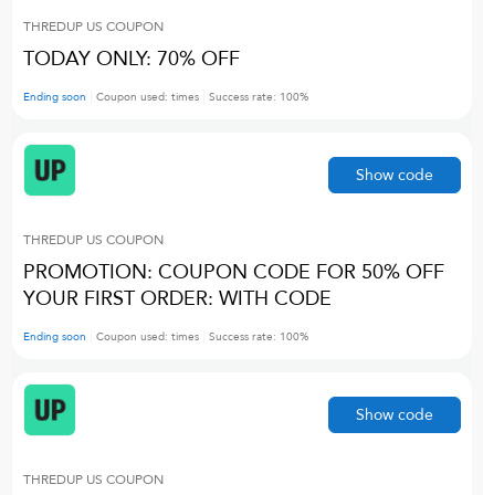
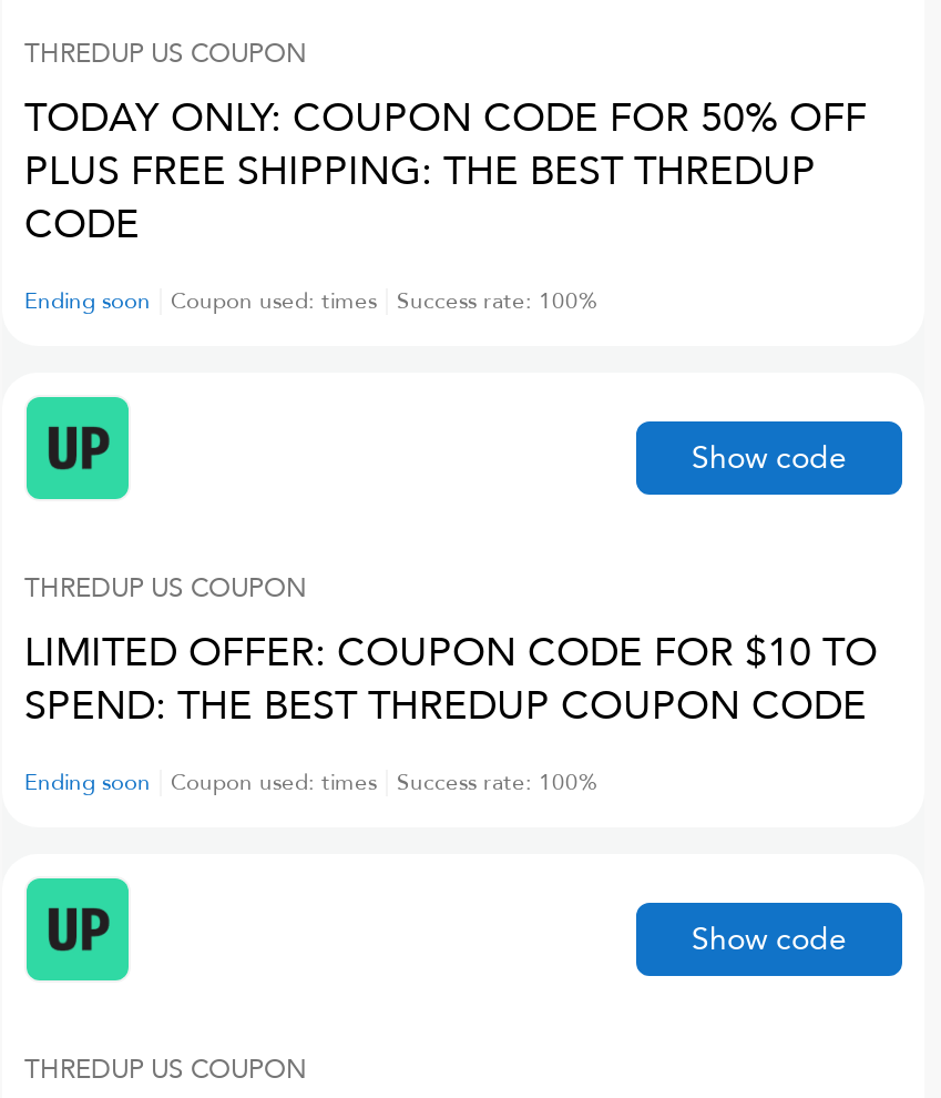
- TODAY ONLY: 70% OFF
+ TODAY ONLY: COUPON CODE FOR 50% OFF
+ PLUS FREE SHIPPING: THE BEST THREDUP
+ CODE

- PROMOTION: COUPON CODE FOR 50% OFF
- YOUR FIRST ORDER: WITH CODE
+ LIMITED OFFER: COUPON CODE FOR $10 TO
+ SPEND: THE BEST THREDUP COUPON CODE
